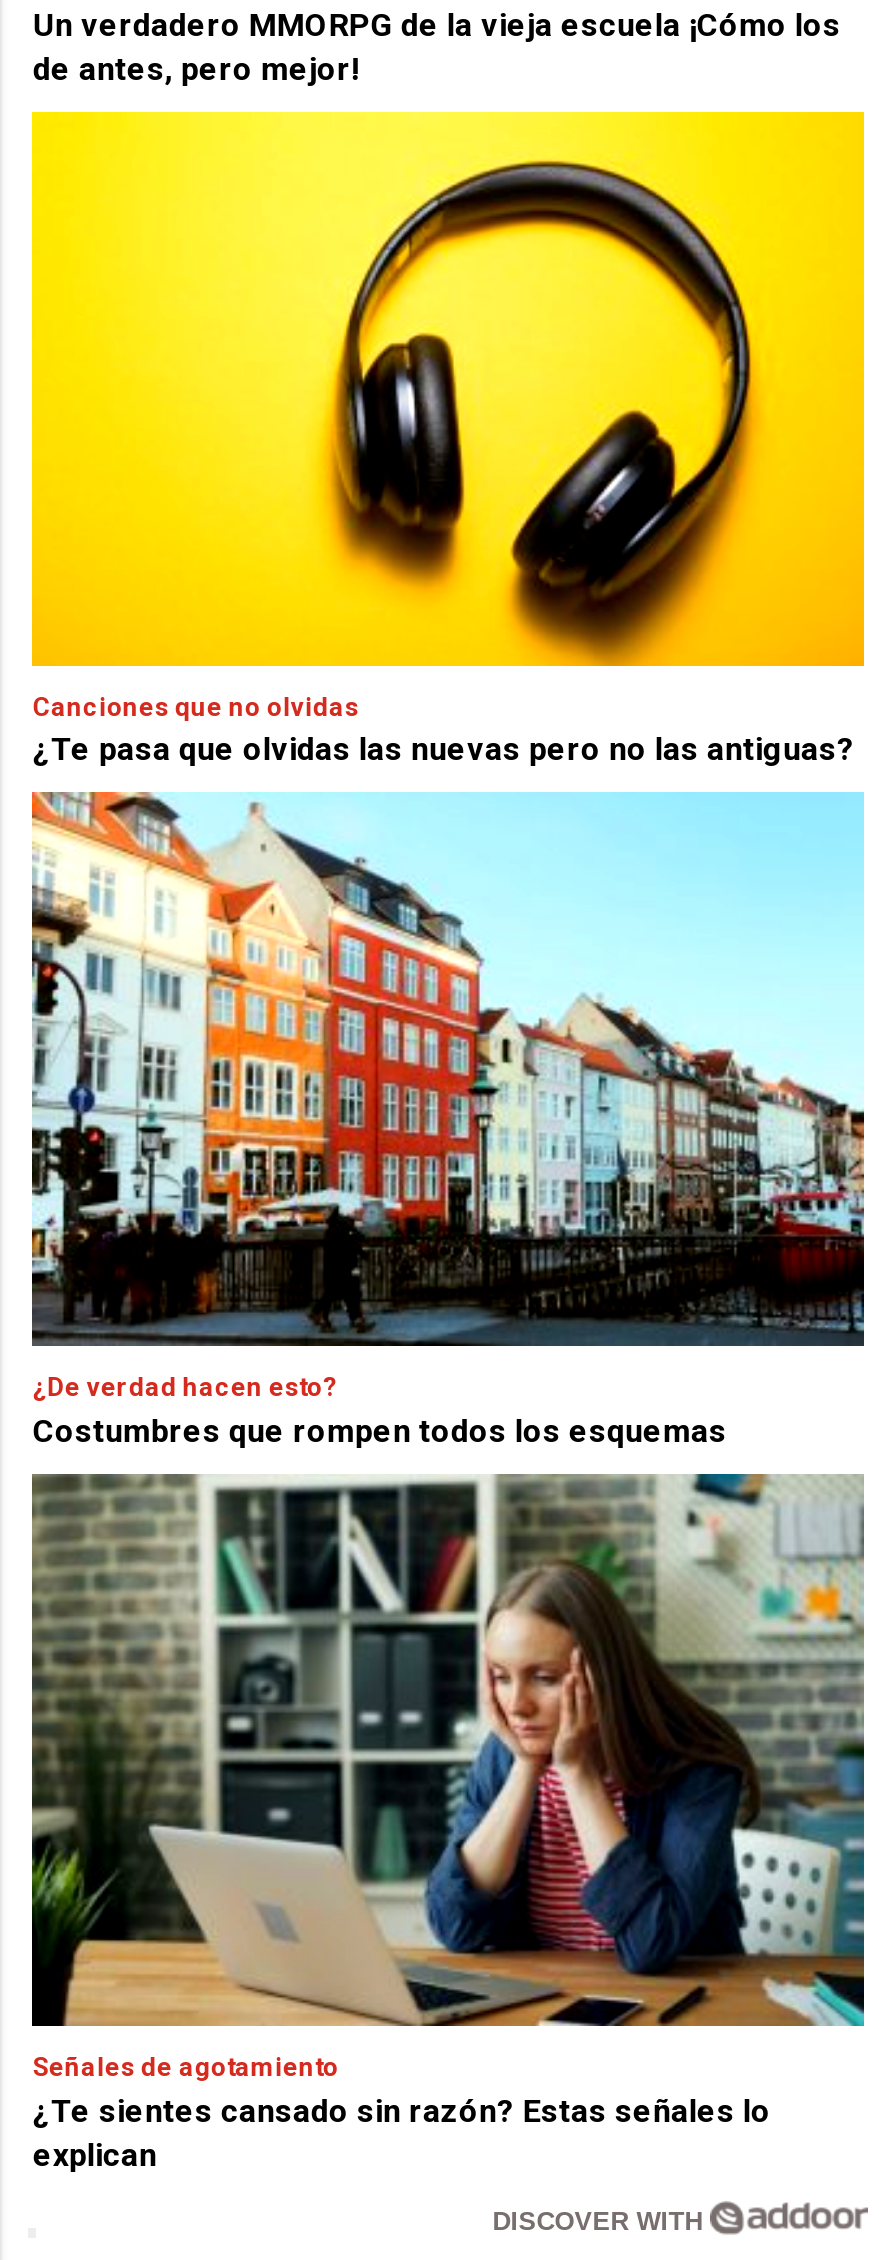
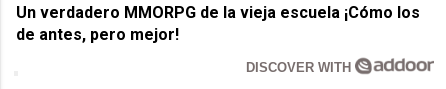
- [image]
- Canciones que no olvidas
- ¿Te pasa que olvidas las nuevas pero no las antiguas?

- [image]
- ¿De verdad hacen esto?
- Costumbres que rompen todos los esquemas

- [image]
- Señales de agotamiento
- ¿Te sientes cansado sin razón? Estas señales lo
- explican
